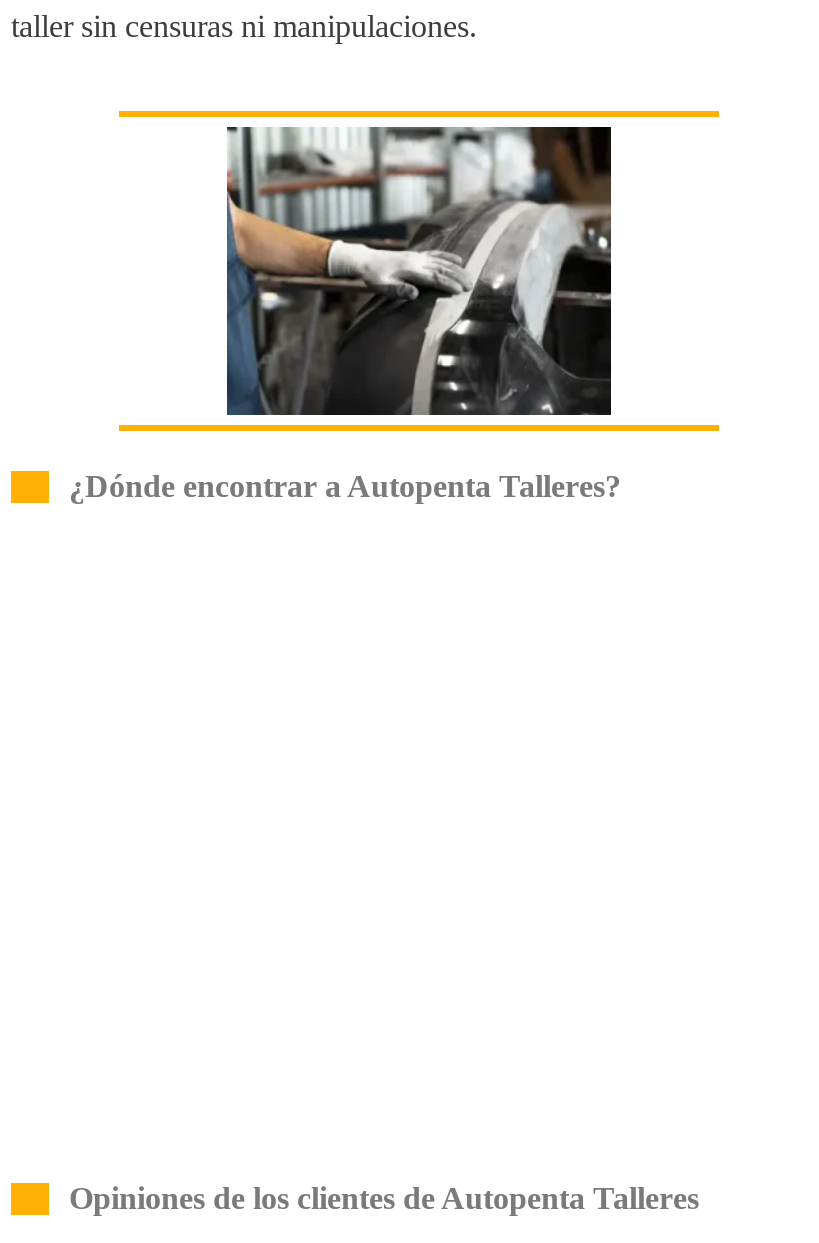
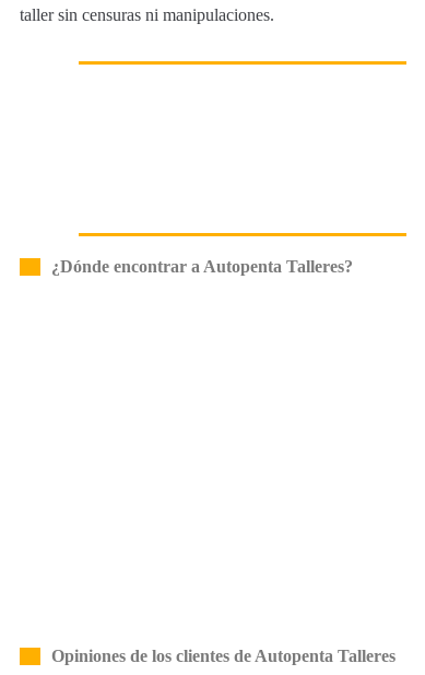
- [image]
